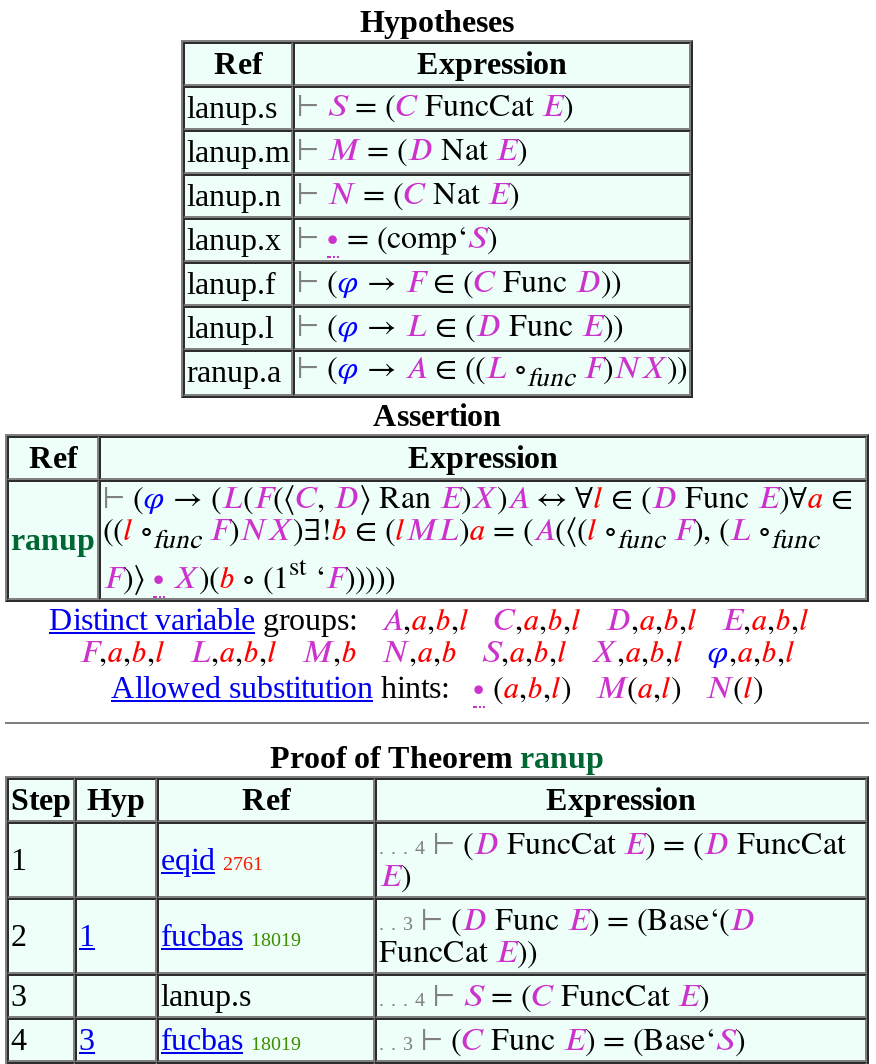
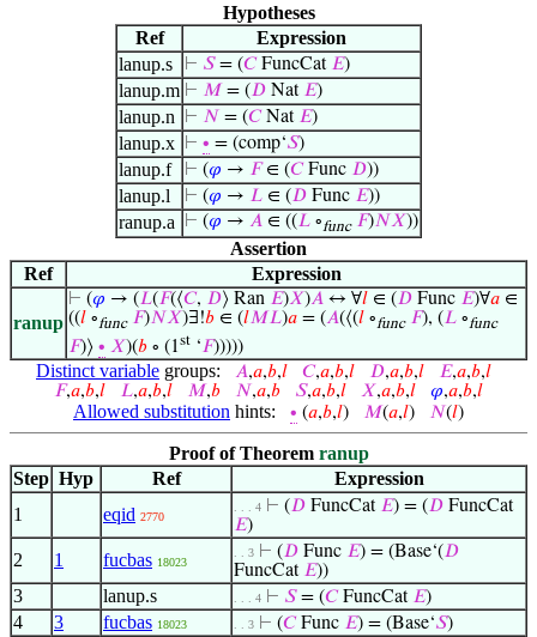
- eqid 2761
+ eqid 2770

- 2 1 fucbas 18019
+ 2 1 fucbas 18023

- 4 3 fucbas 18019
+ 4 3 fucbas 18023
